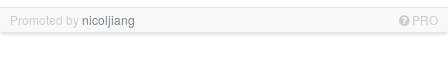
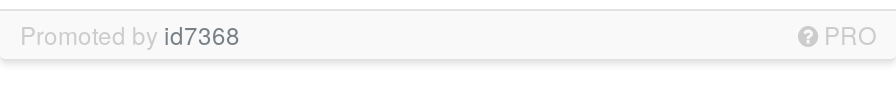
- Promoted by nicoljiang
+ Promoted by id7368
